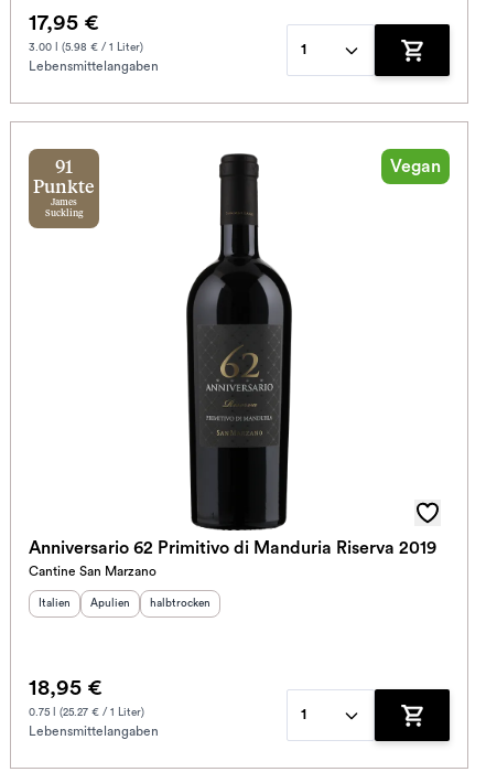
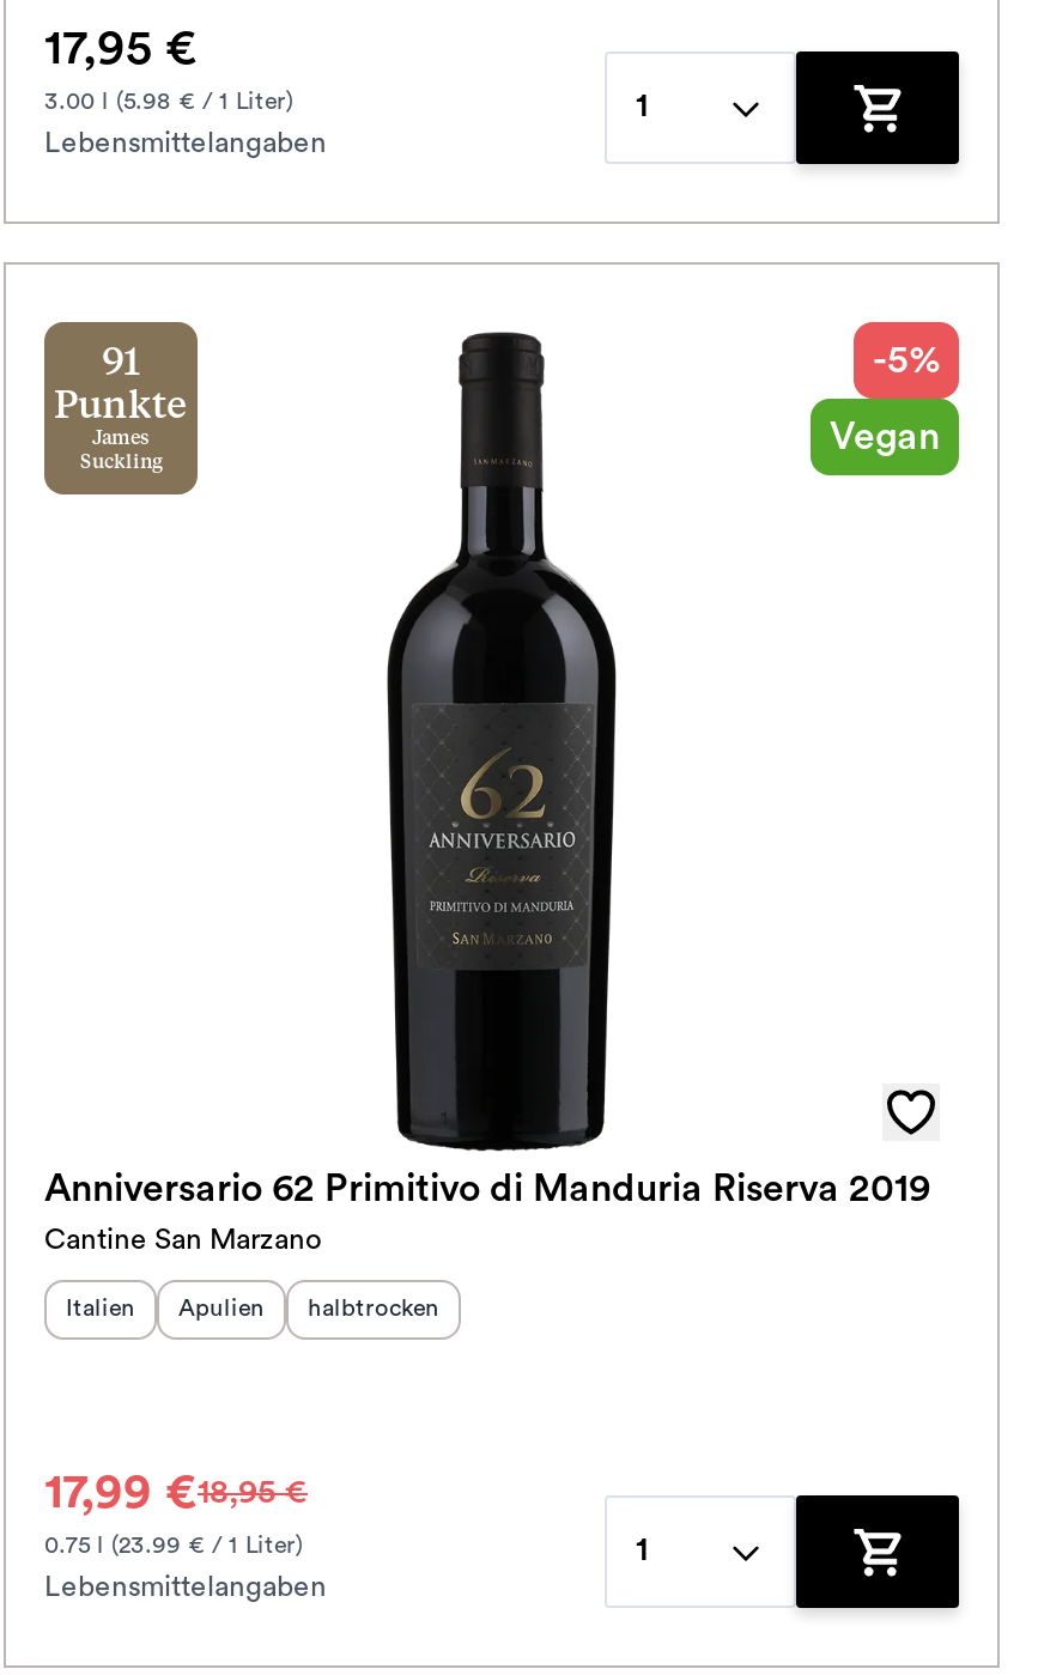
+ -5%

moved down: Vegan

- 18,95 €
- 0.75 l (25.27 € / 1 Liter)
+ 17,99 €18,95 €
+ 0.75 l (23.99 € / 1 Liter)
